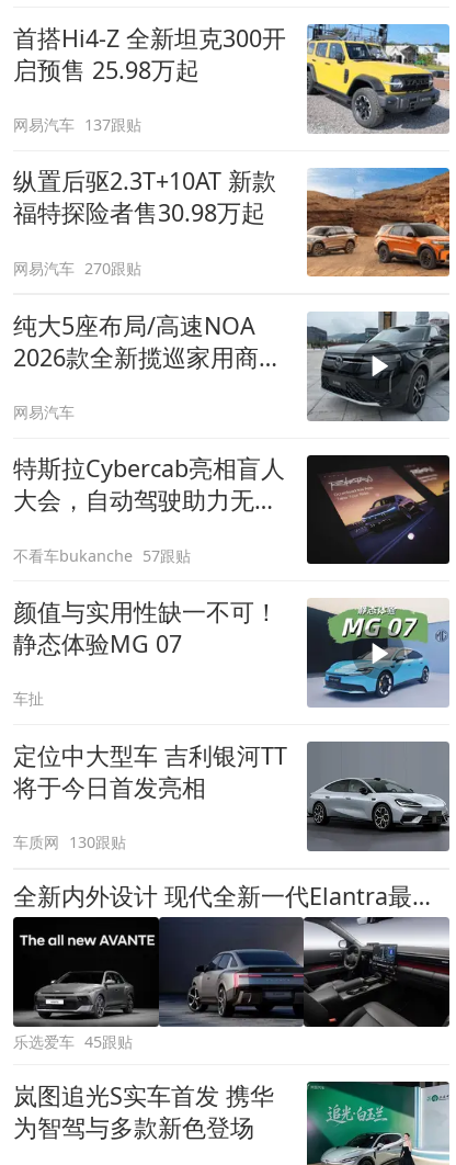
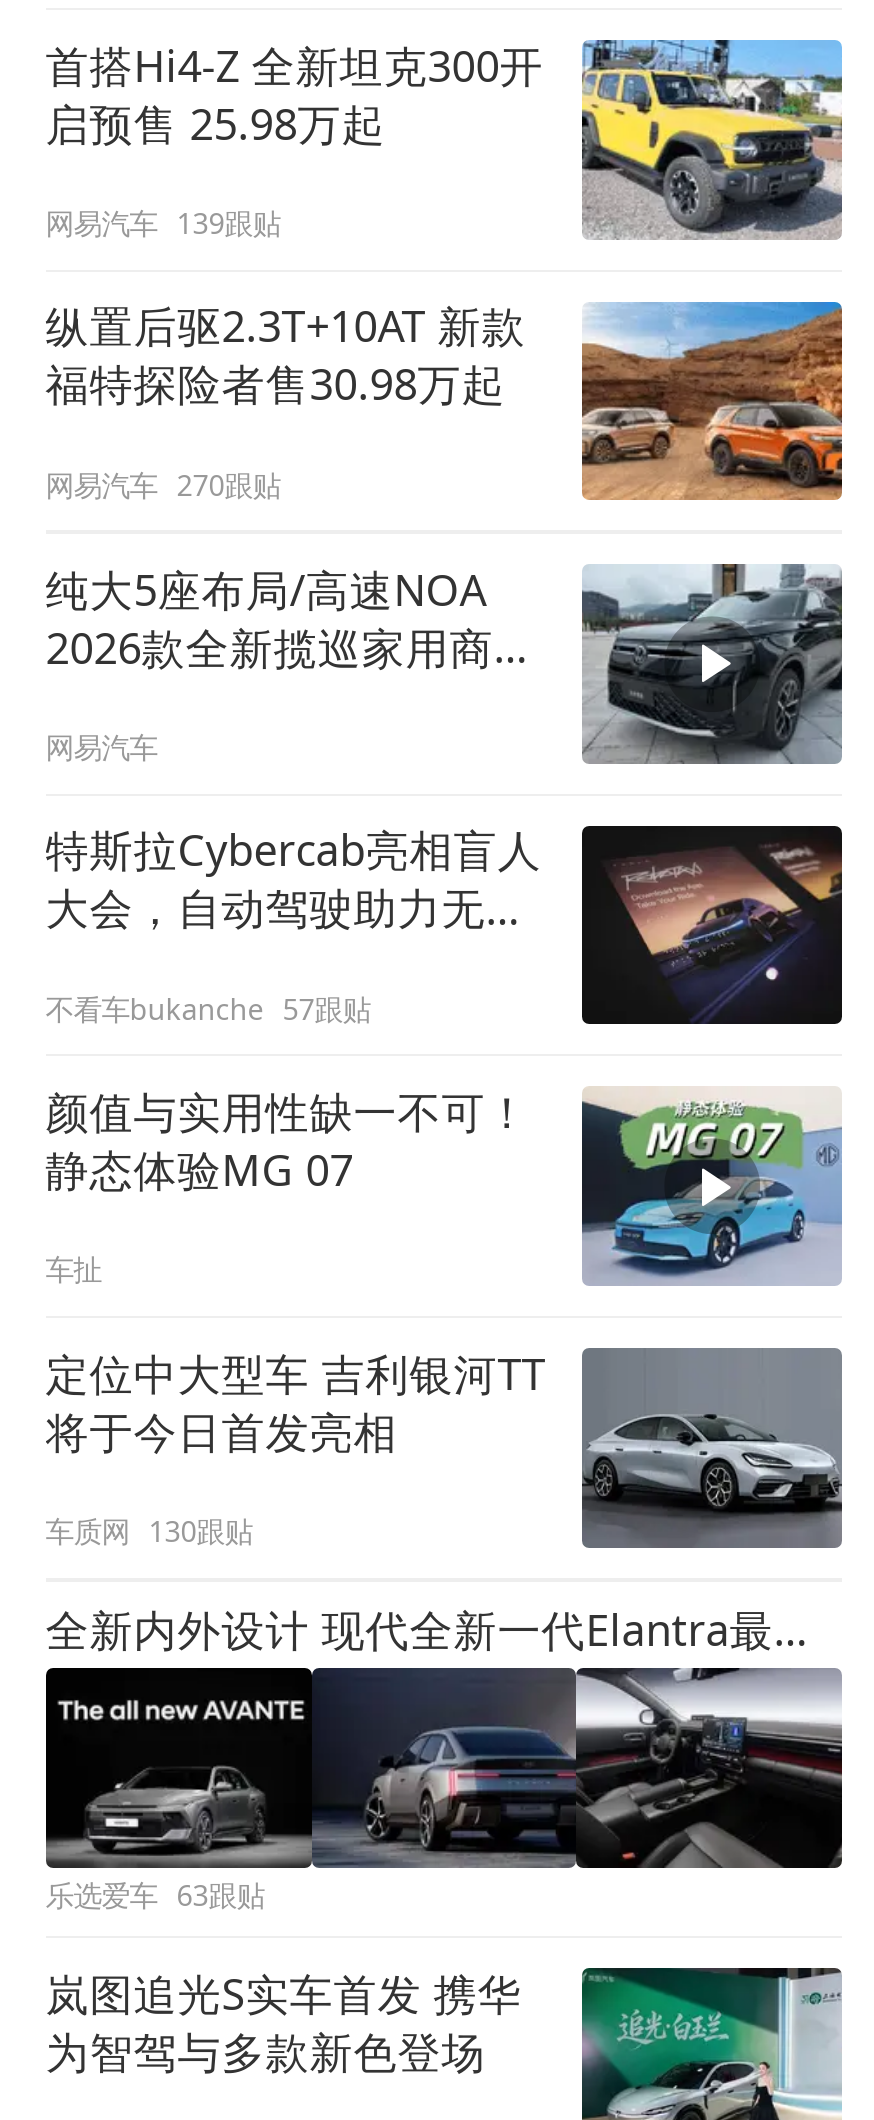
- 网易汽车 137跟贴
+ 网易汽车 139跟贴

- 乐选爱车 45跟贴
+ 乐选爱车 63跟贴
